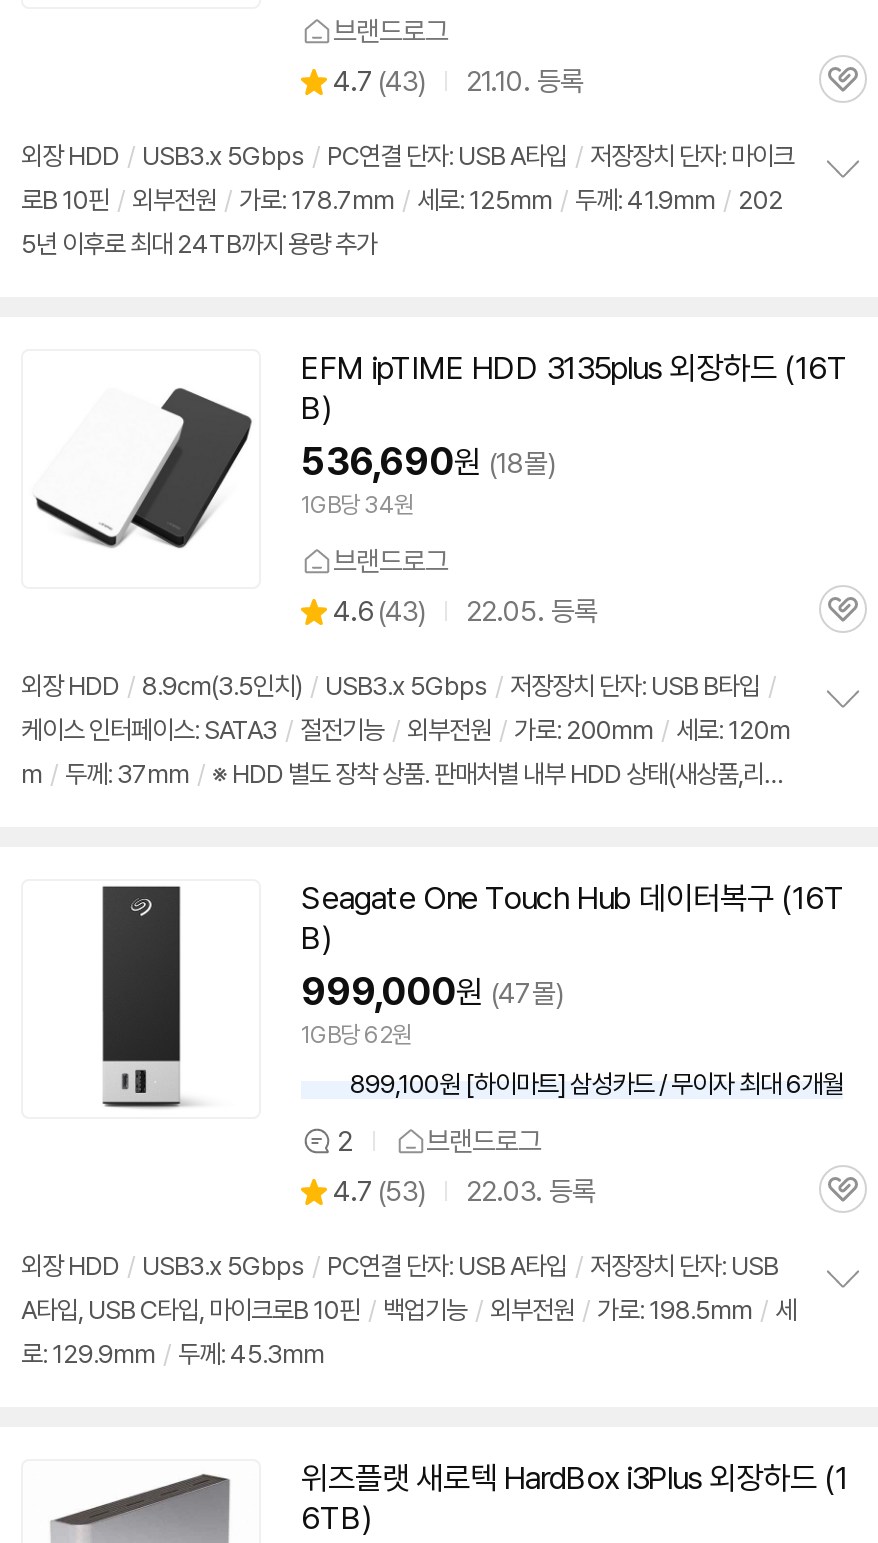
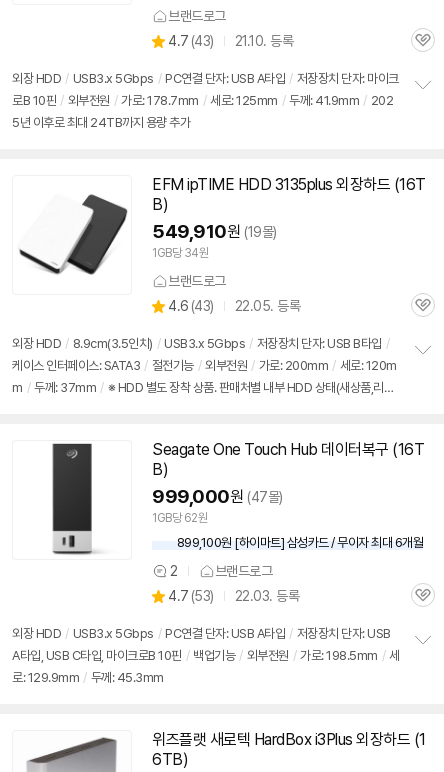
- 536,690원 (18몰)
+ 549,910원 (19몰)
